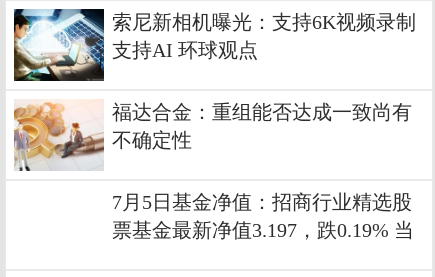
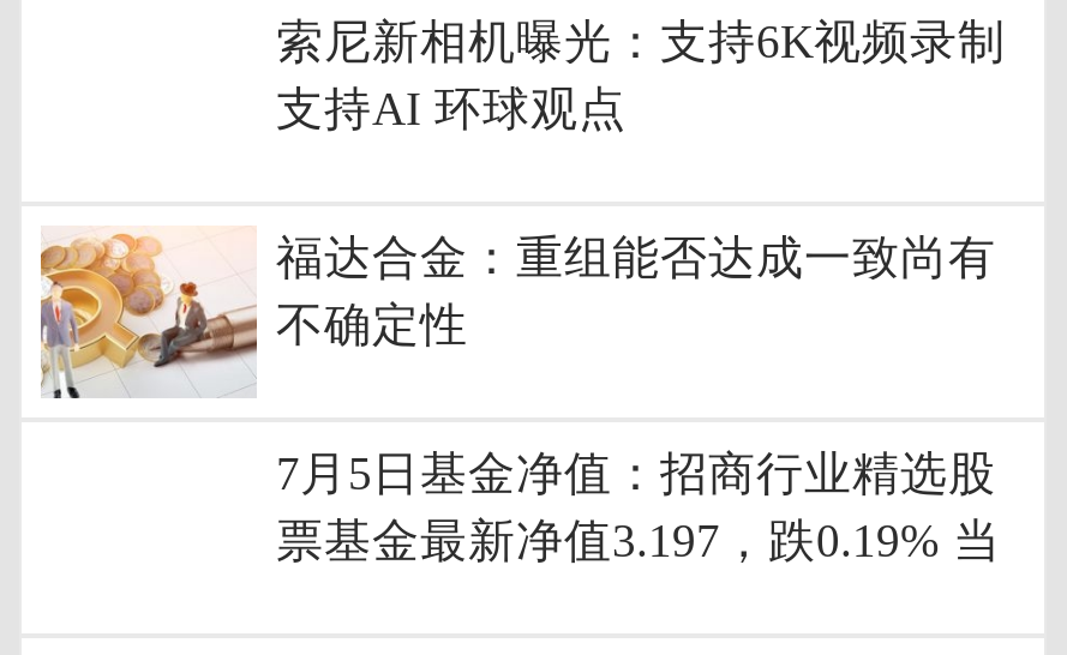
- [image]
